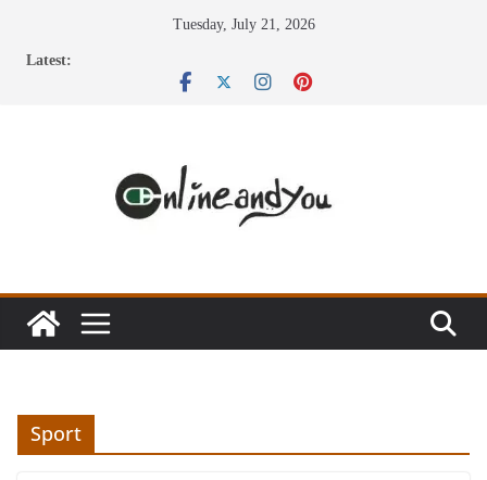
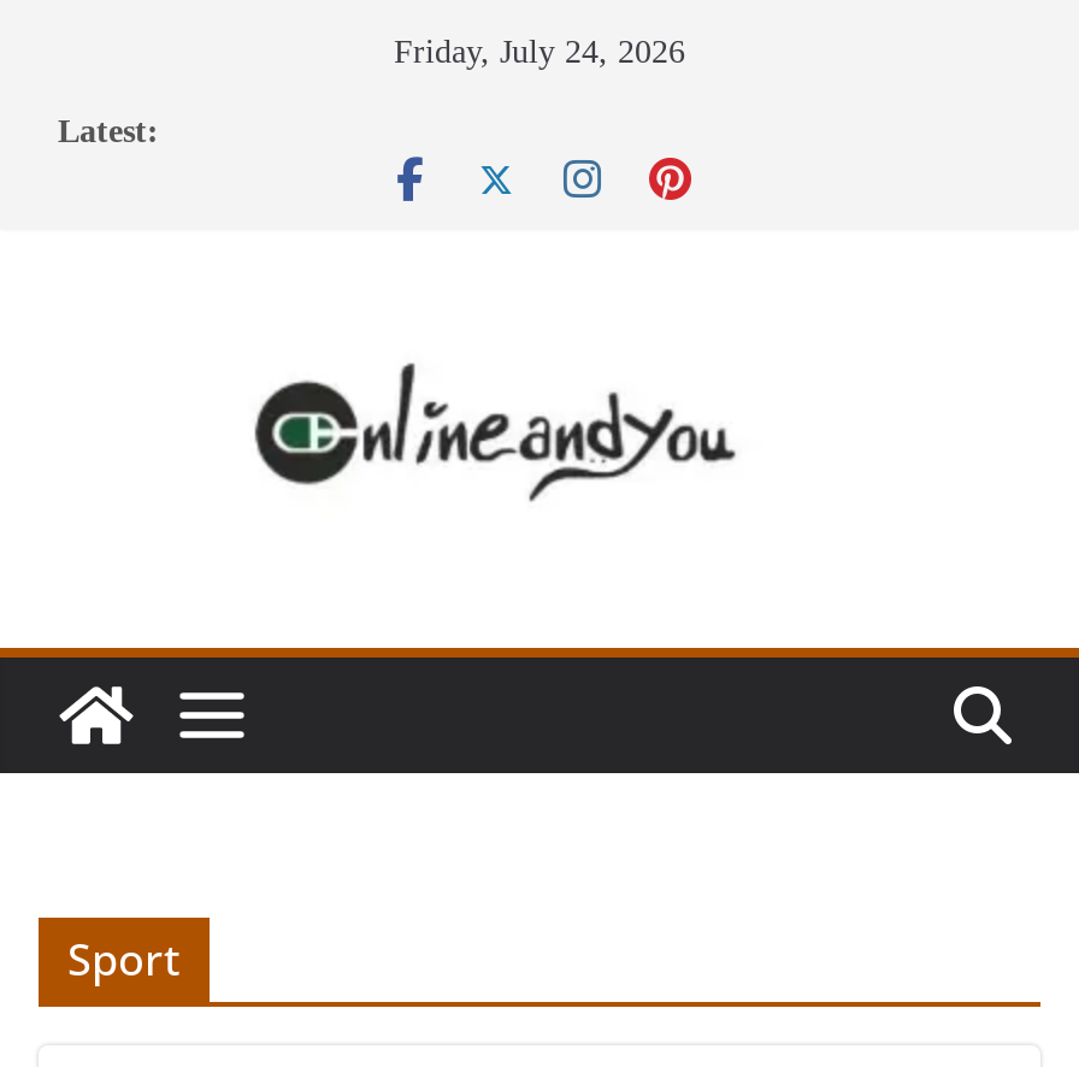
- Tuesday, July 21, 2026
+ Friday, July 24, 2026
